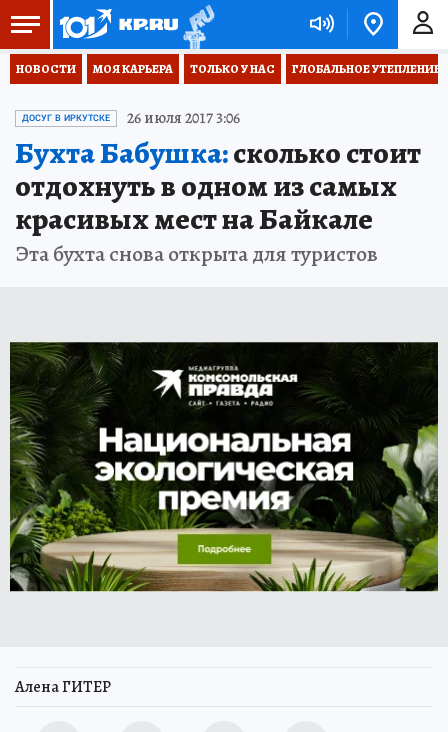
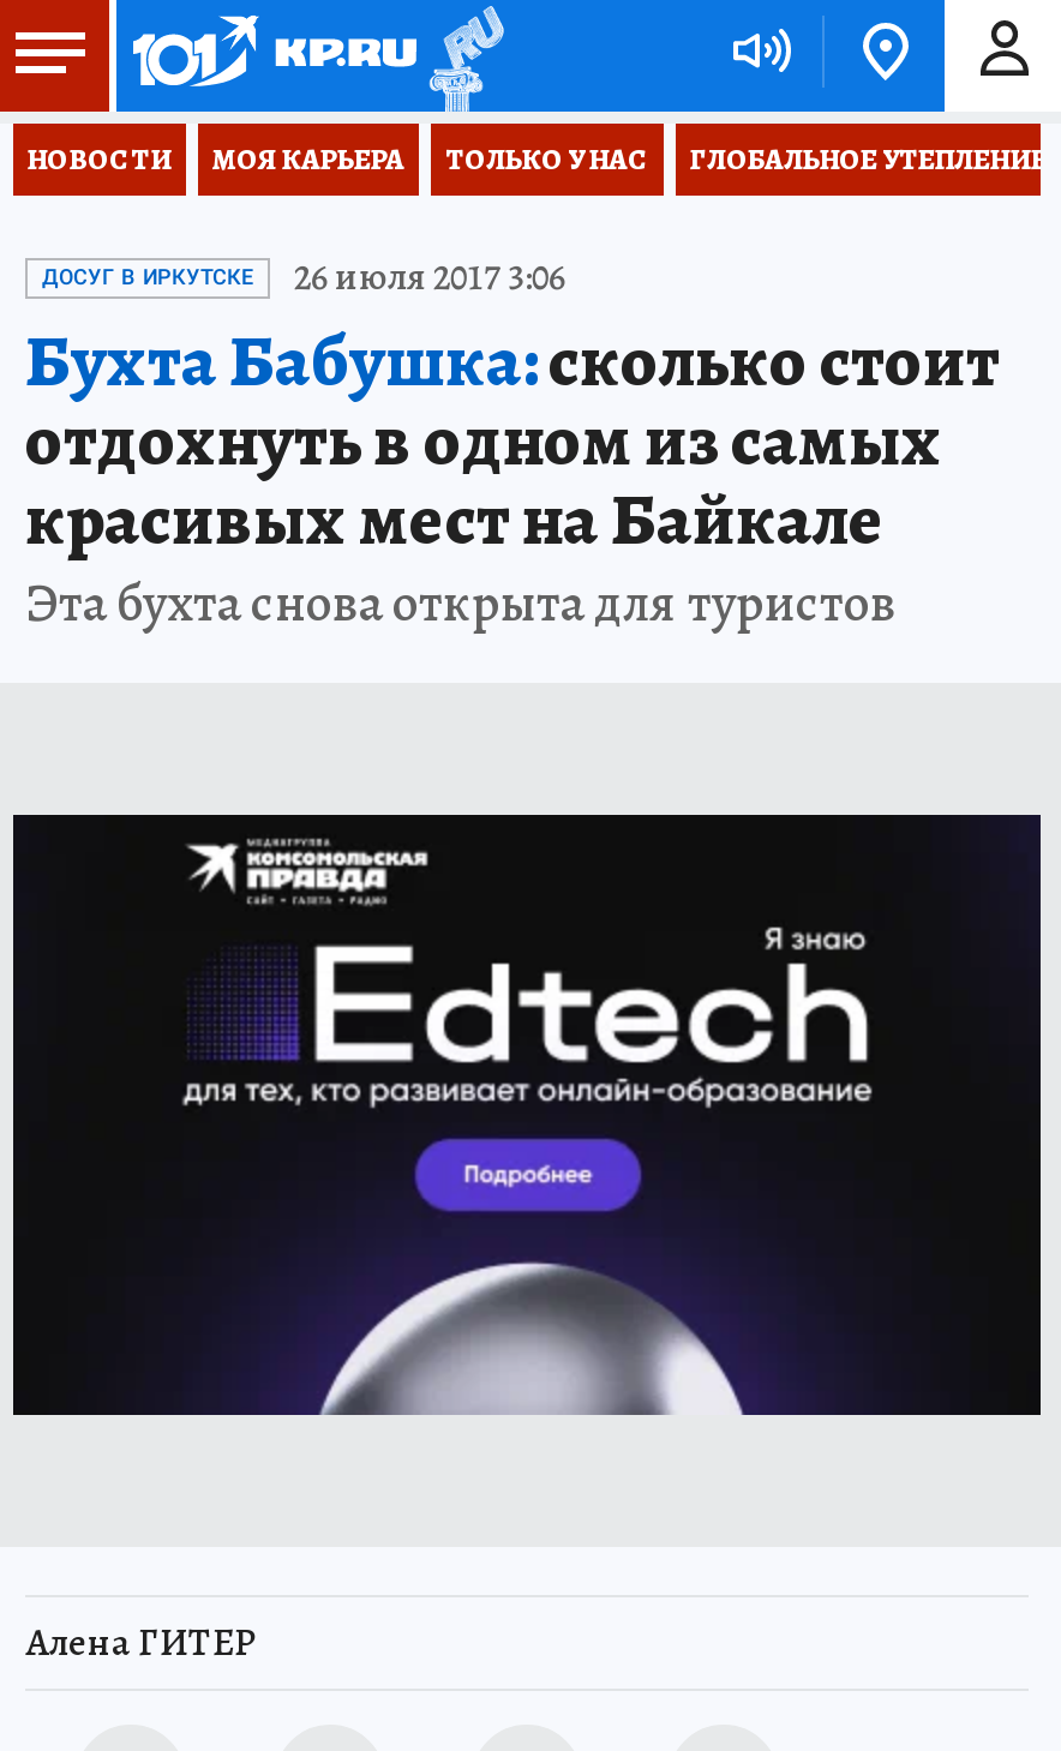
- [image]
+ [image]
